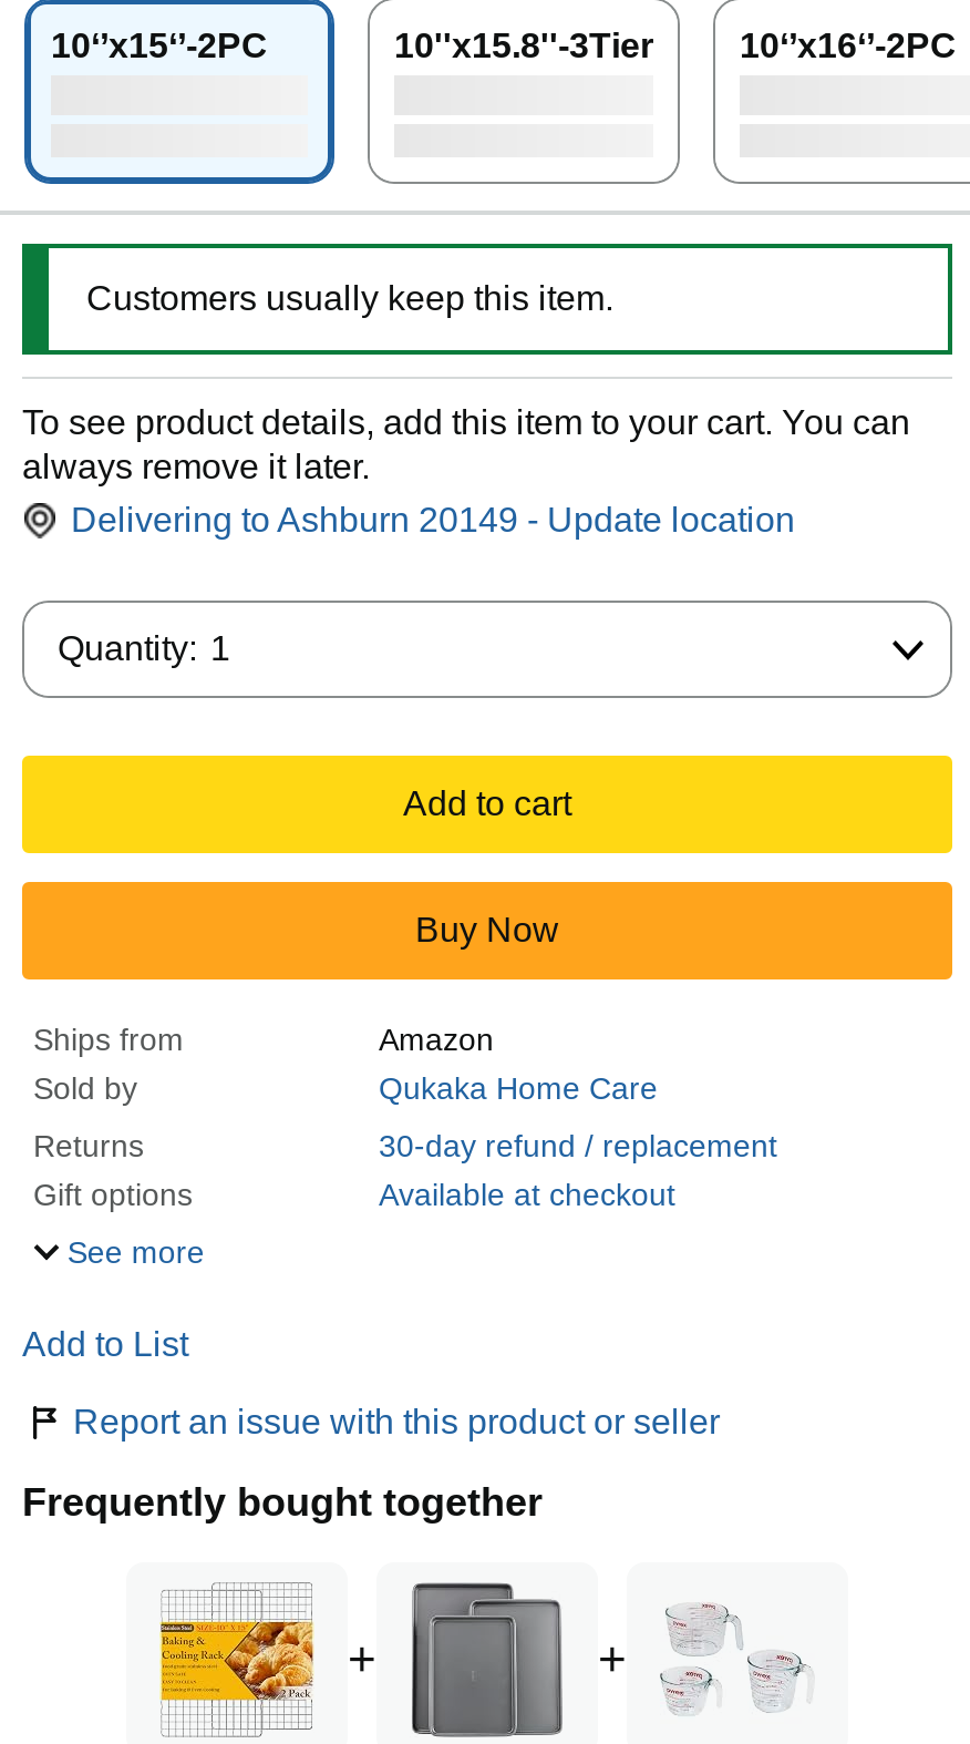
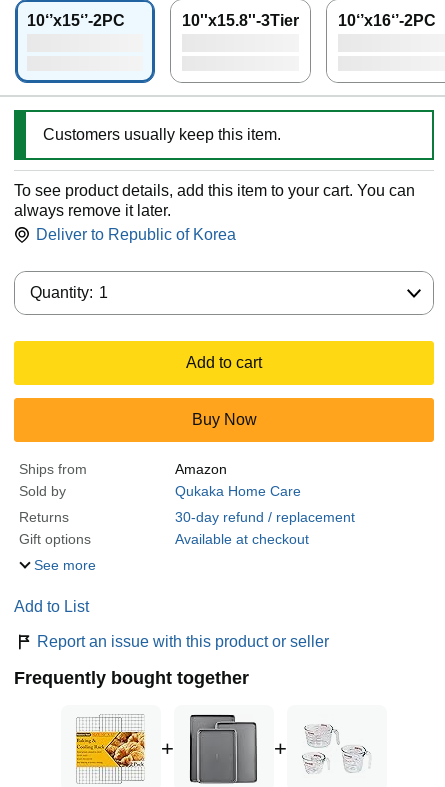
- Delivering to Ashburn 20149 - Update location
+ Deliver to Republic of Korea
